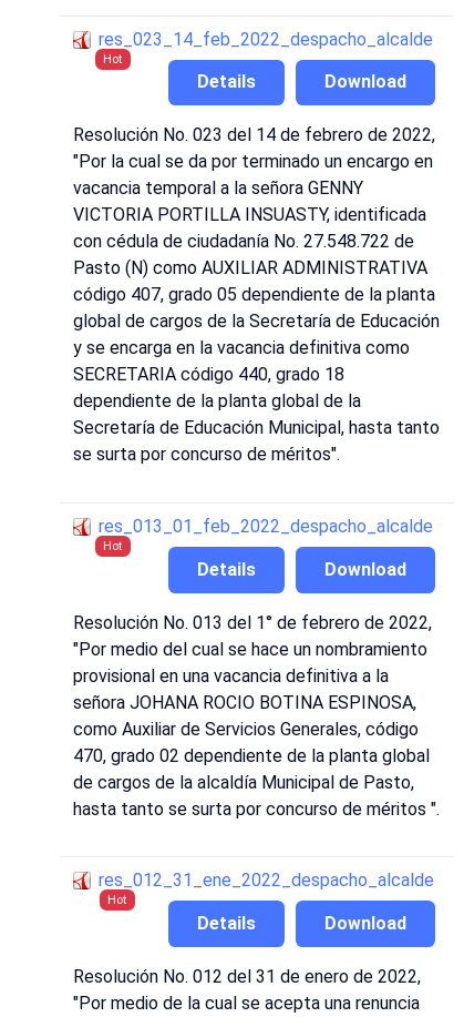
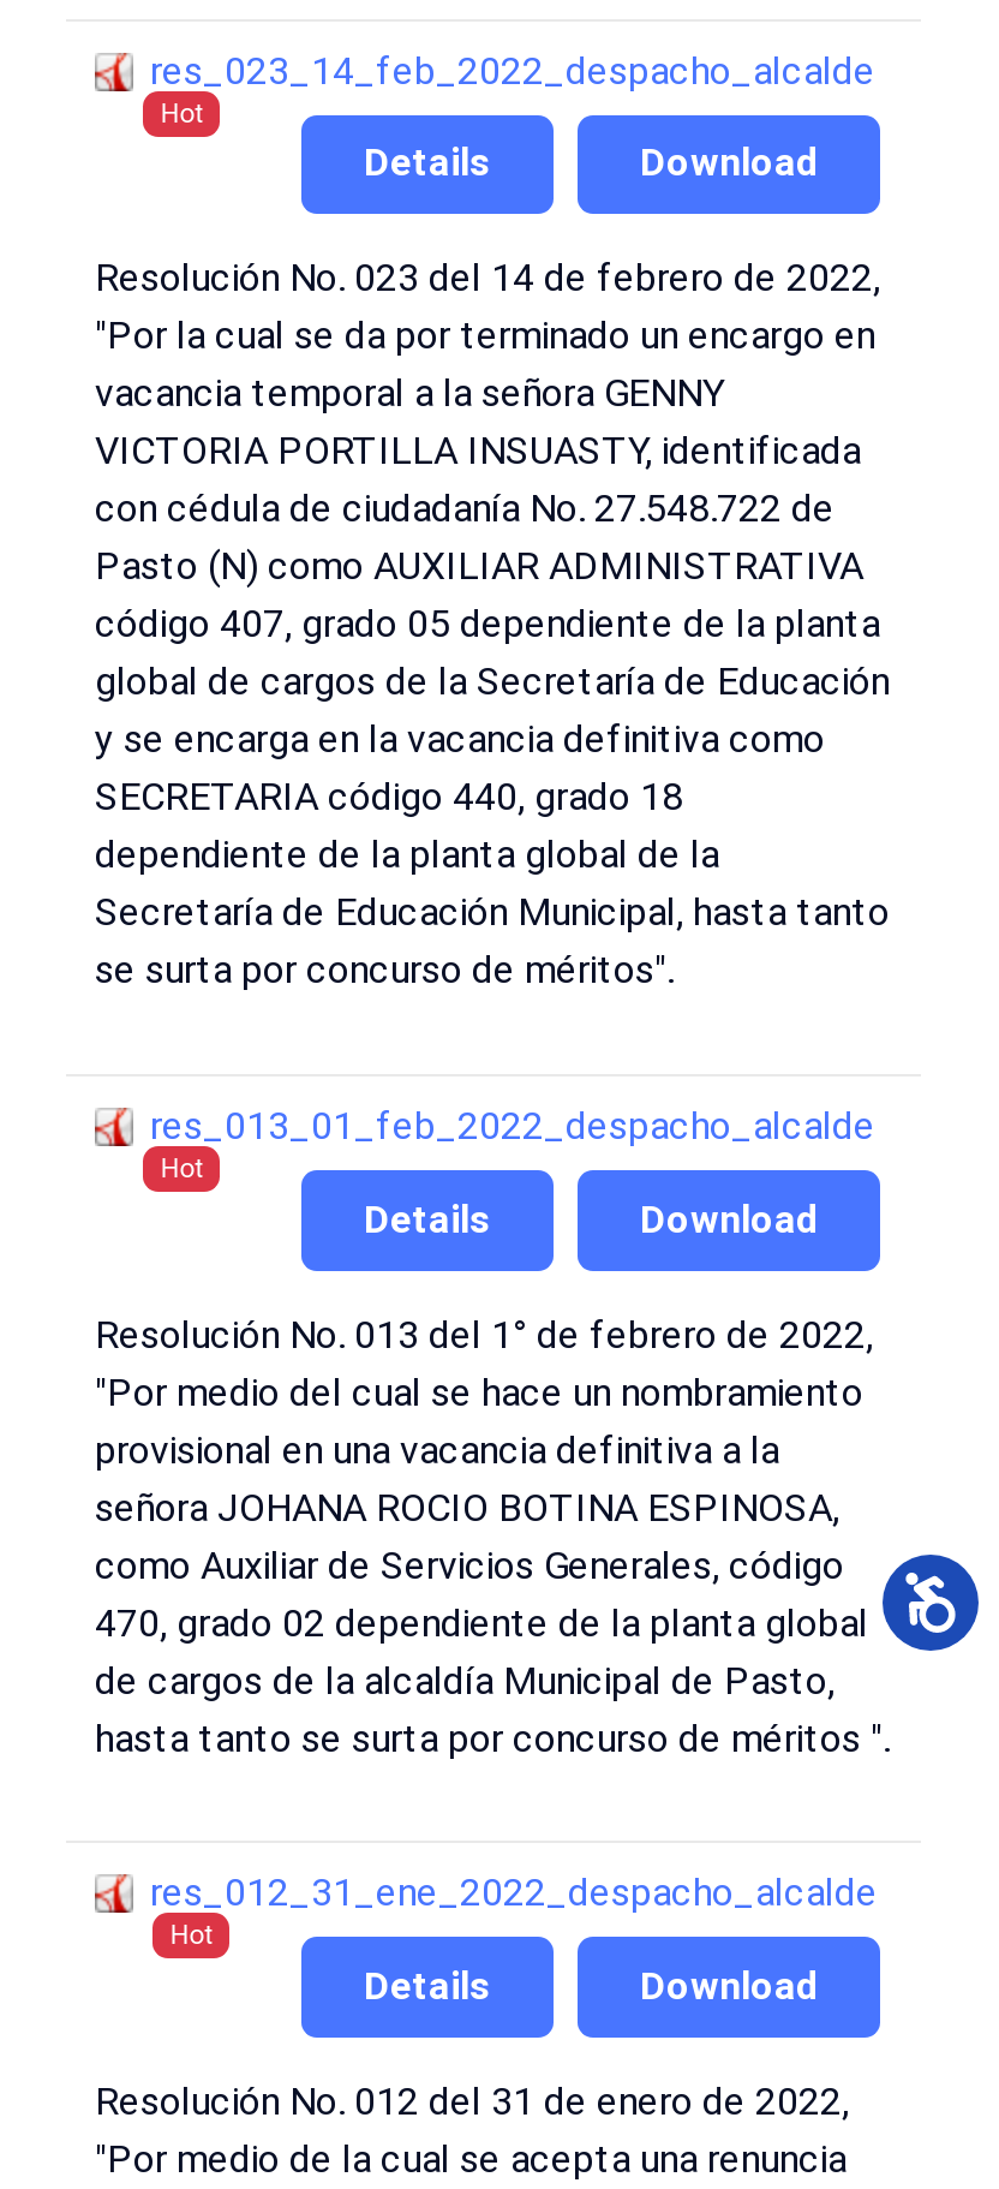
+ [image]
